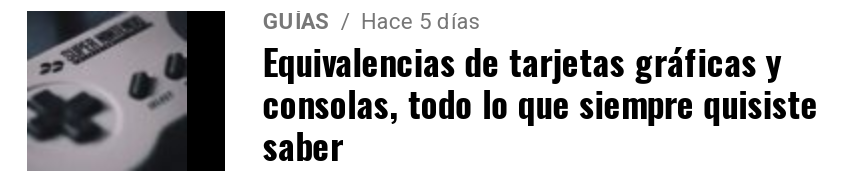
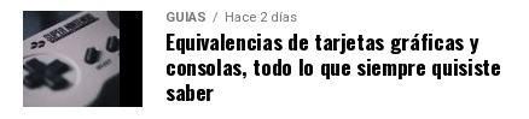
- GUÍAS Hace 5 días
+ GUÍAS Hace 2 días
